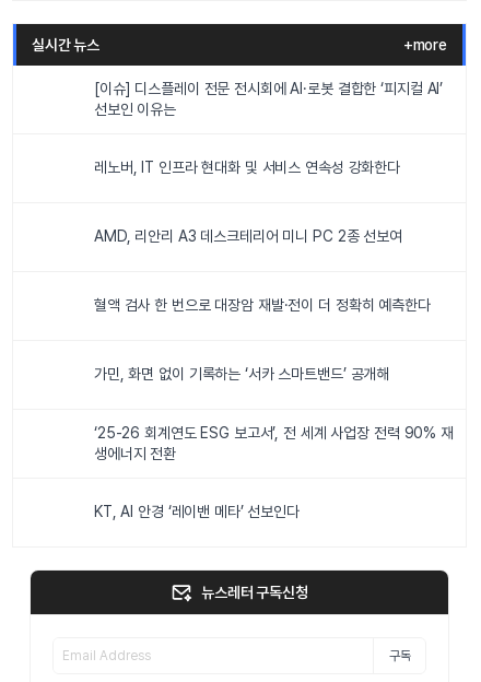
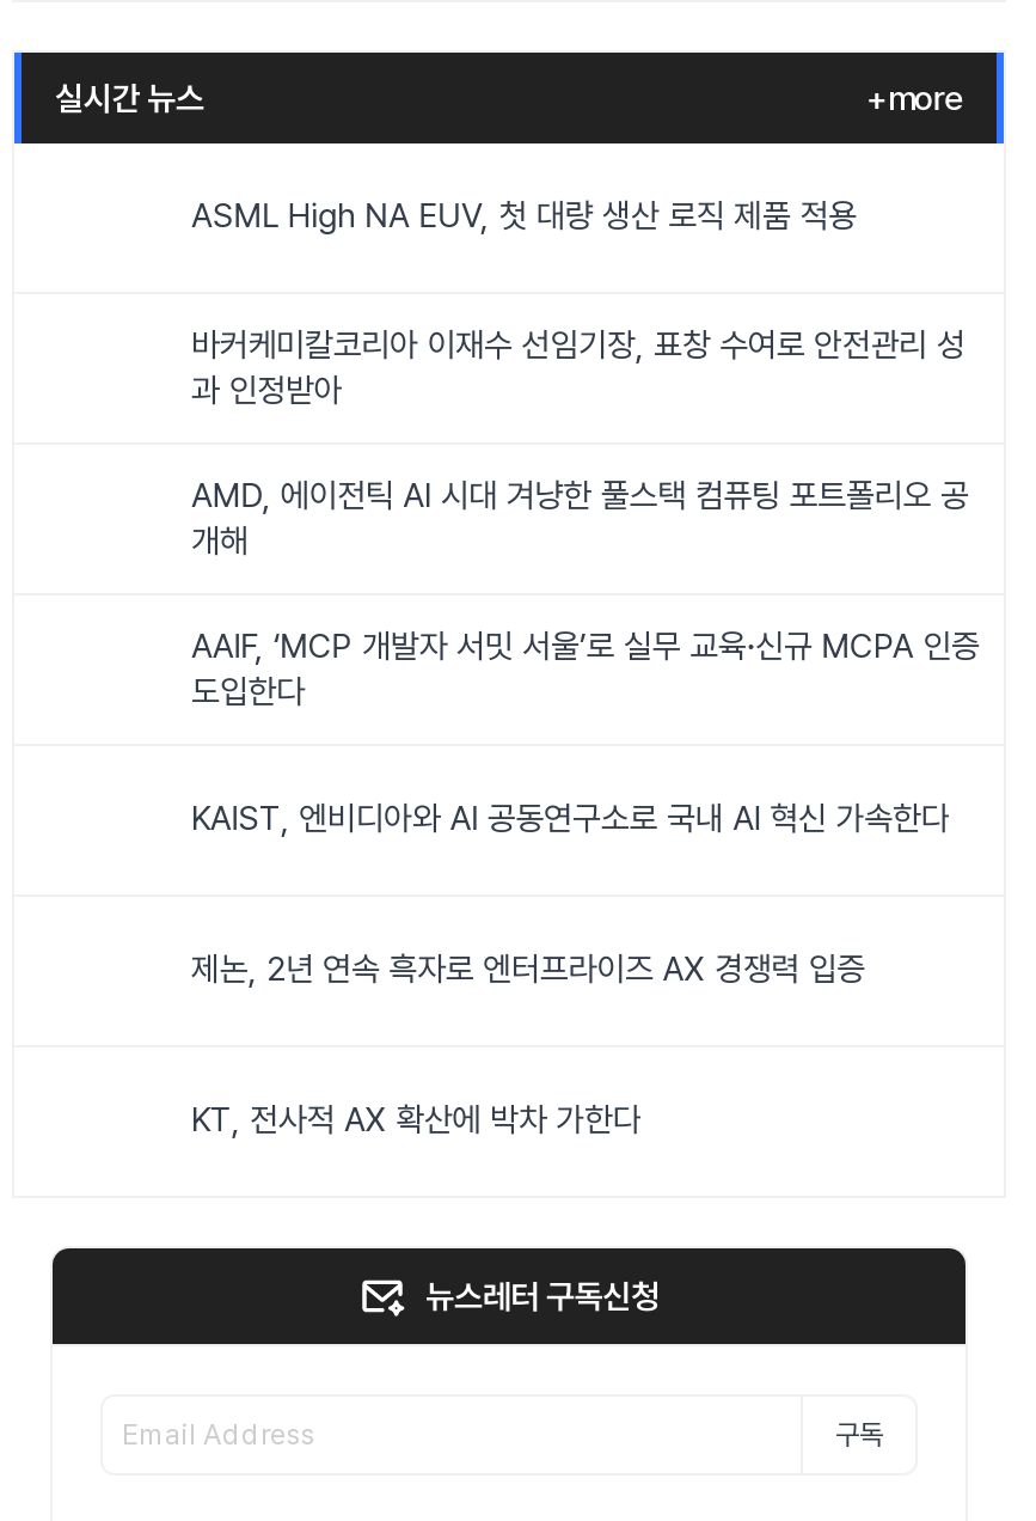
- [이슈] 디스플레이 전문 전시회에 AI·로봇 결합한 ‘피지컬 AI’
- 선보인 이유는
+ ASML High NA EUV, 첫 대량 생산 로직 제품 적용

- 레노버, IT 인프라 현대화 및 서비스 연속성 강화한다
+ 바커케미칼코리아 이재수 선임기장, 표창 수여로 안전관리 성
+ 과 인정받아

- AMD, 리안리 A3 데스크테리어 미니 PC 2종 선보여
+ AMD, 에이전틱 AI 시대 겨냥한 풀스택 컴퓨팅 포트폴리오 공
+ 개해

- 혈액 검사 한 번으로 대장암 재발·전이 더 정확히 예측한다
+ AAIF, ‘MCP 개발자 서밋 서울’로 실무 교육·신규 MCPA 인증
+ 도입한다

- 가민, 화면 없이 기록하는 ‘서카 스마트밴드’ 공개해
+ KAIST, 엔비디아와 AI 공동연구소로 국내 AI 혁신 가속한다

- ‘25-26 회계연도 ESG 보고서’, 전 세계 사업장 전력 90% 재
- 생에너지 전환
+ 제논, 2년 연속 흑자로 엔터프라이즈 AX 경쟁력 입증

- KT, AI 안경 ‘레이밴 메타’ 선보인다
+ KT, 전사적 AX 확산에 박차 가한다
